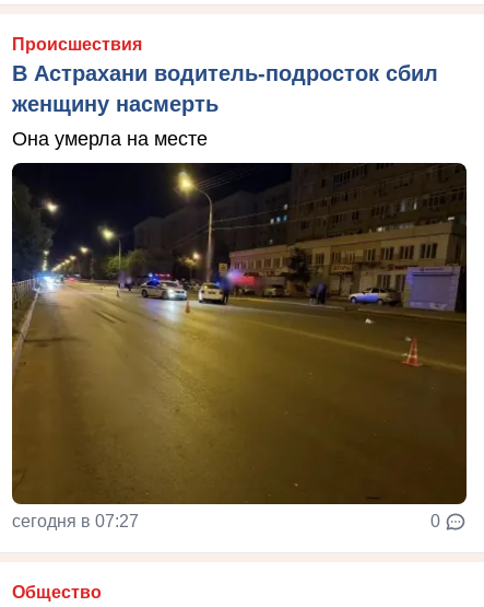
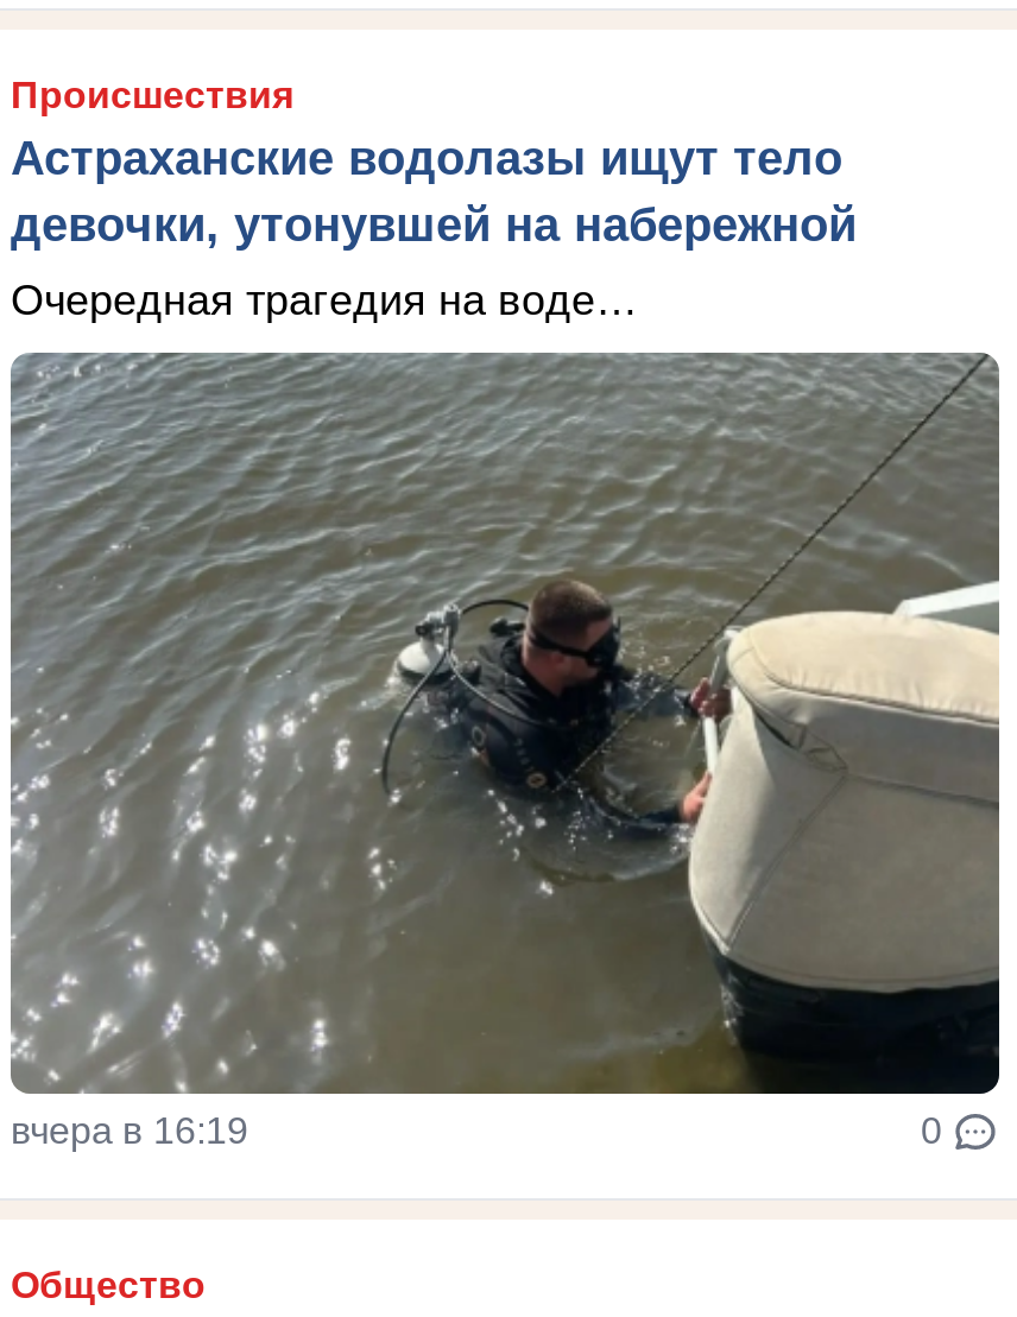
- В Астрахани водитель-подросток сбил
- женщину насмерть
+ Астраханские водолазы ищут тело
+ девочки, утонувшей на набережной

- Она умерла на месте
+ Очередная трагедия на воде…

- [image]
- сегодня в 07:27
+ [image]
+ вчера в 16:19
